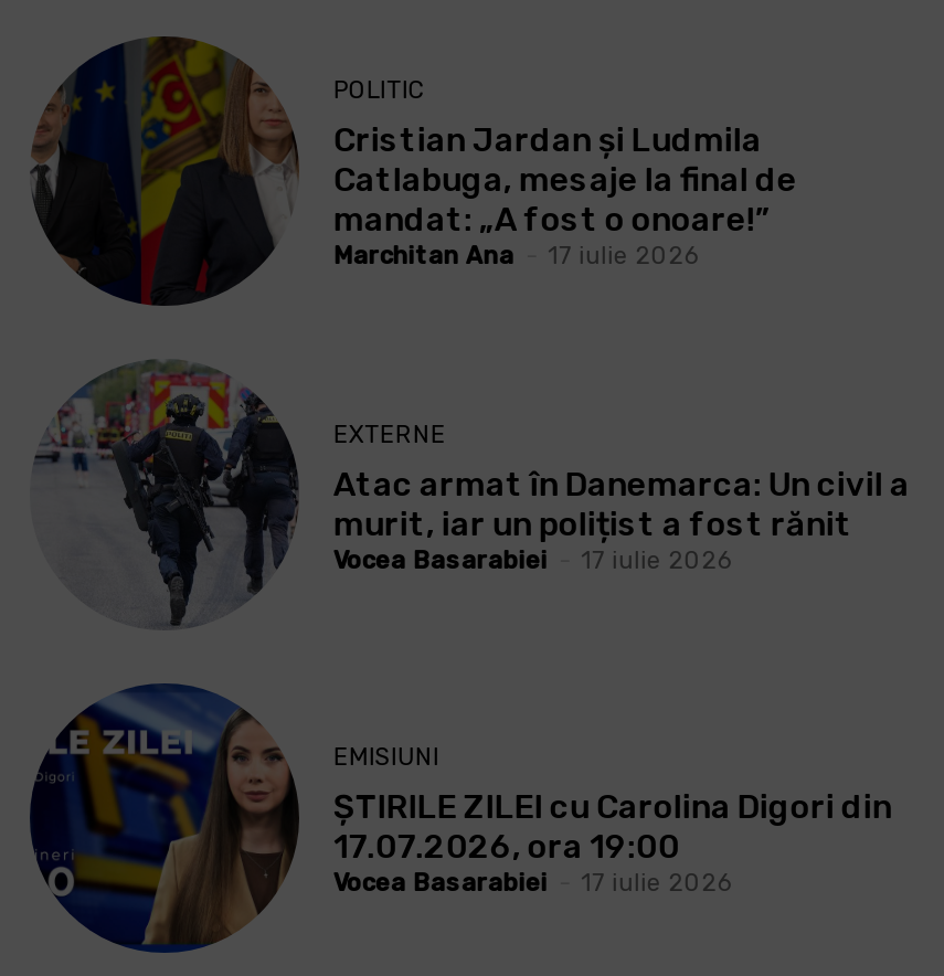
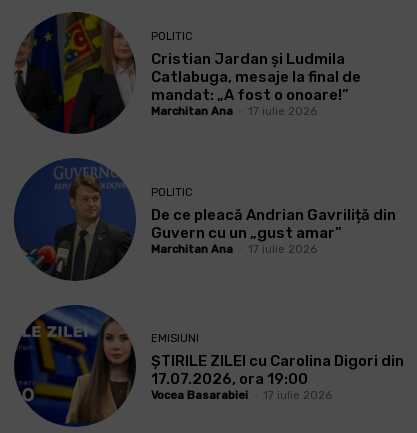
- [image]
- EXTERNE
- Atac armat în Danemarca: Un civil a
- murit, iar un polițist a fost rănit
- Vocea Basarabiei - 17 iulie 2026
+ [image]
+ POLITIC
+ De ce pleacă Andrian Gavriliță din
+ Guvern cu un „gust amar”
+ Marchitan Ana - 17 iulie 2026
